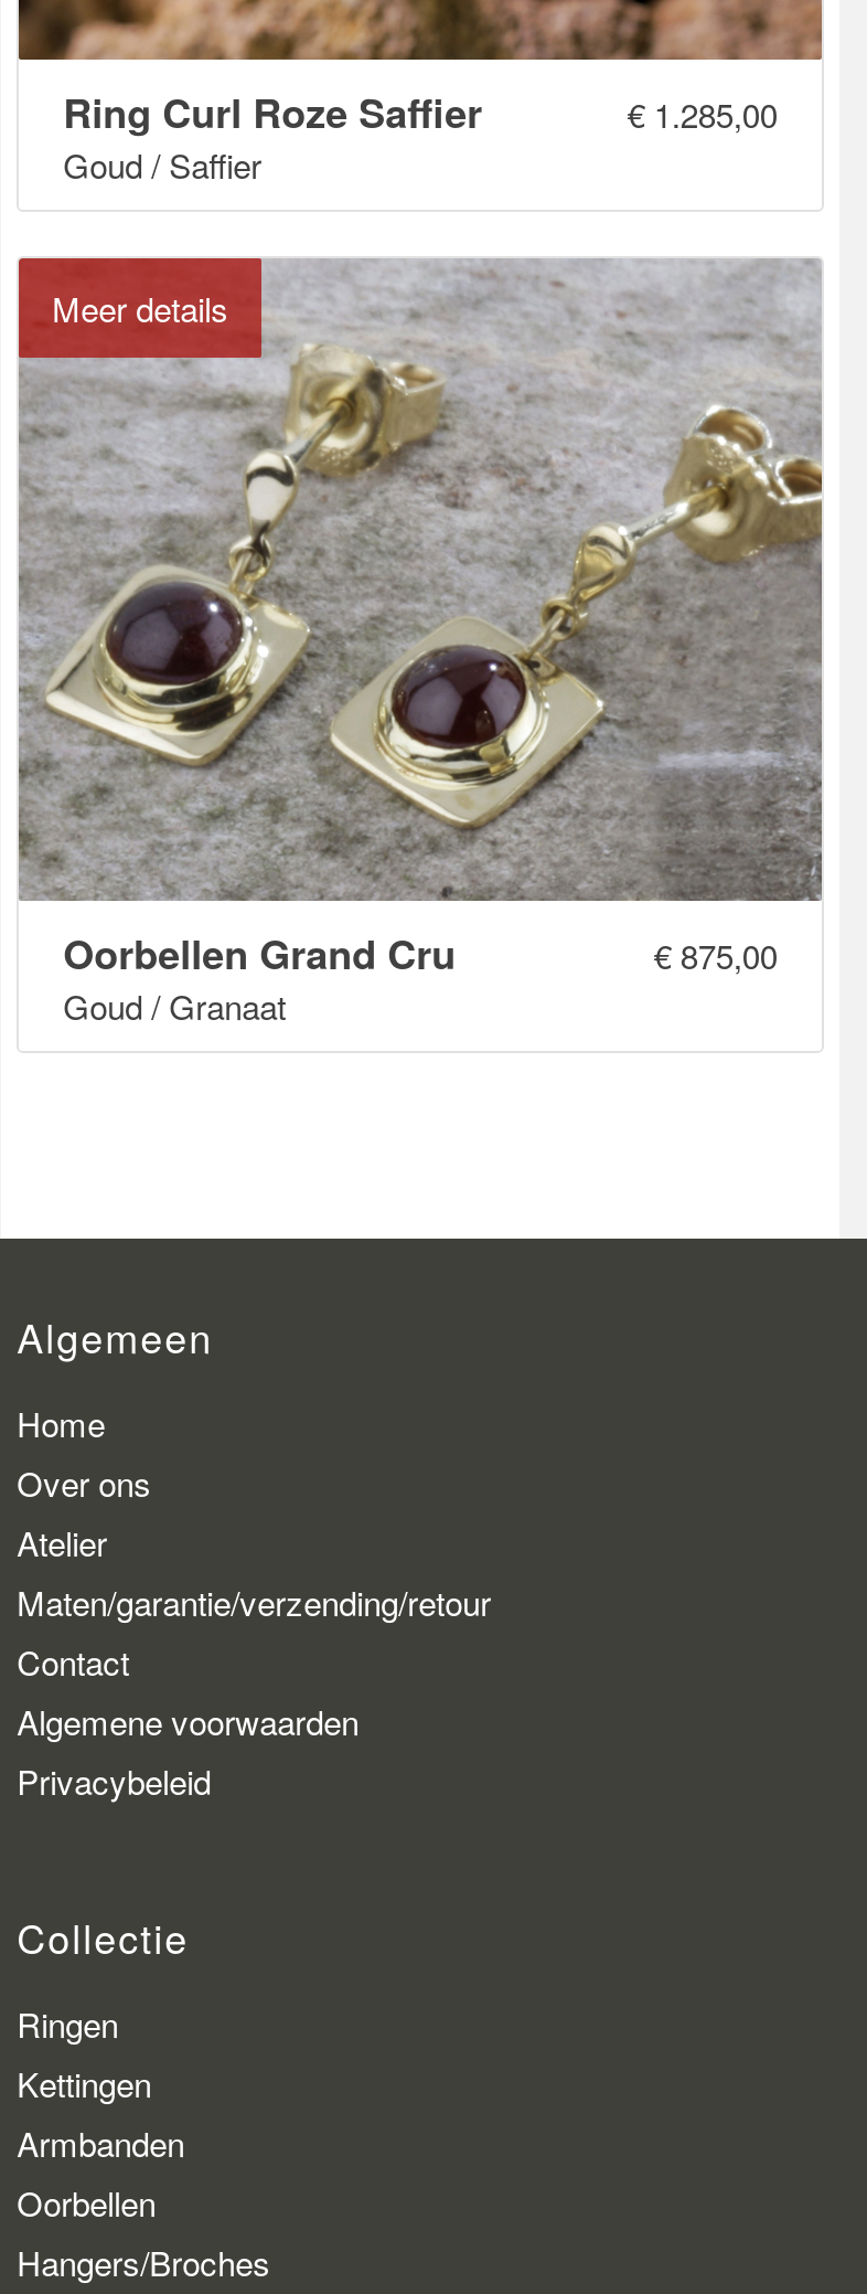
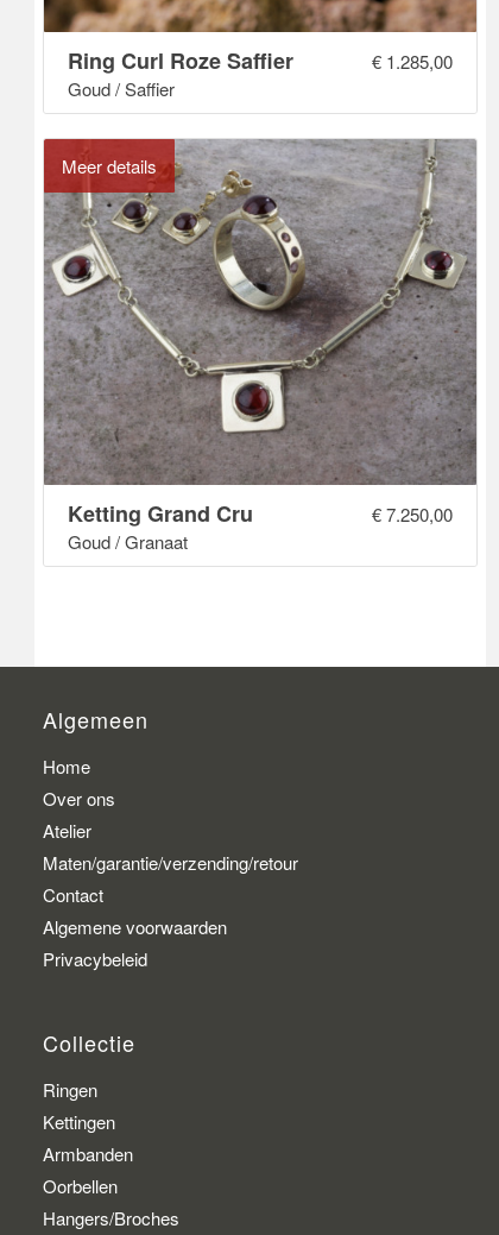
- [image]
- Oorbellen Grand Cru
+ [image]
+ Ketting Grand Cru

- €875,00
+ €7.250,00
